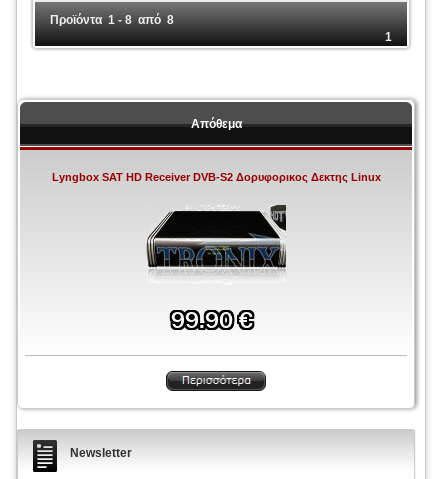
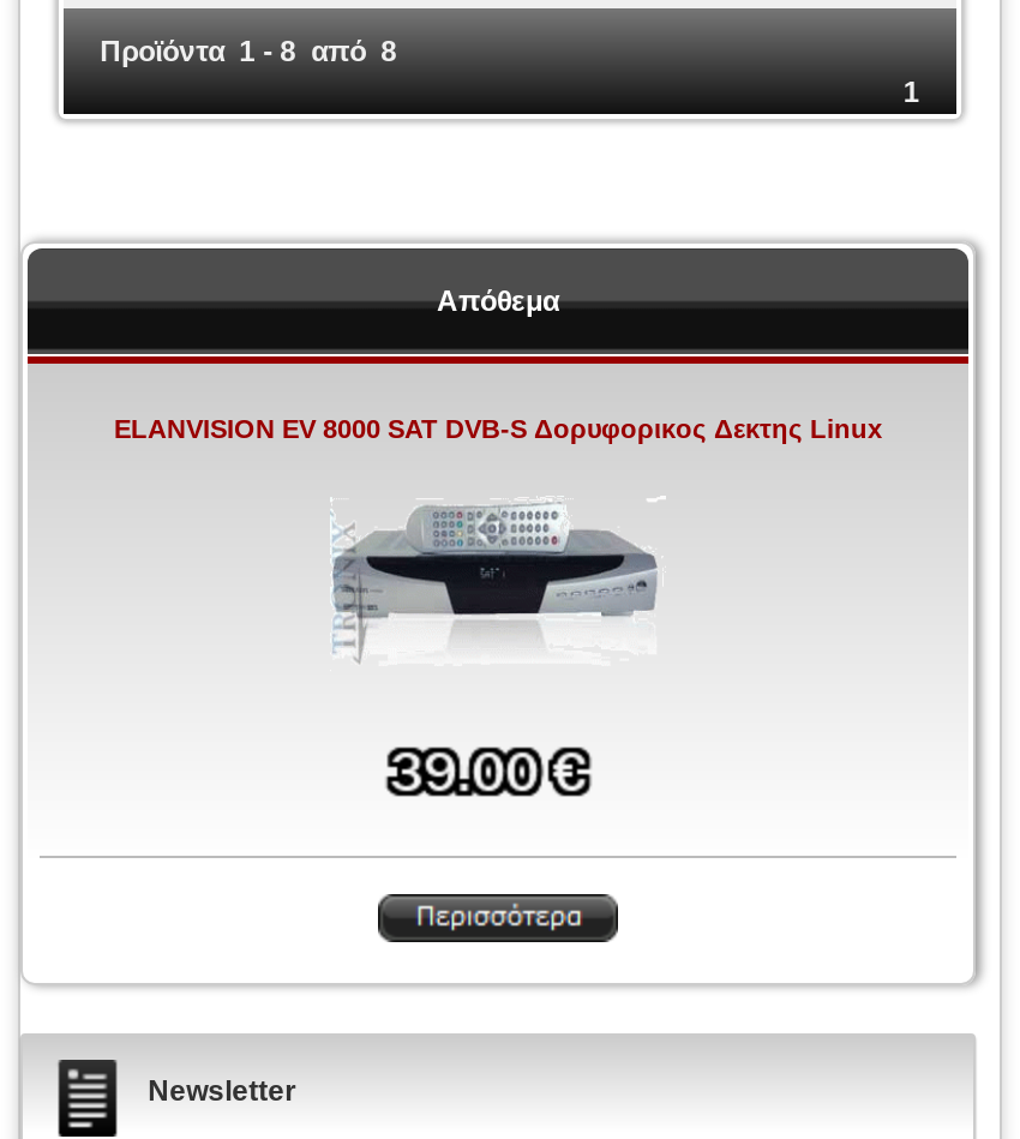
- Lyngbox SAT HD Receiver DVB-S2 Δορυφορικος Δεκτης Linux
+ ELANVISION EV 8000 SAT DVB-S Δορυφορικος Δεκτης Linux

- [image]
+ [image]
